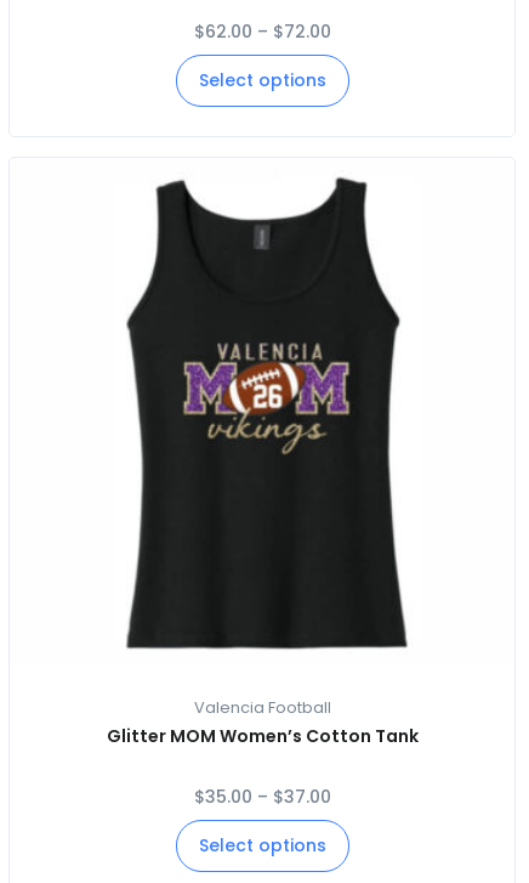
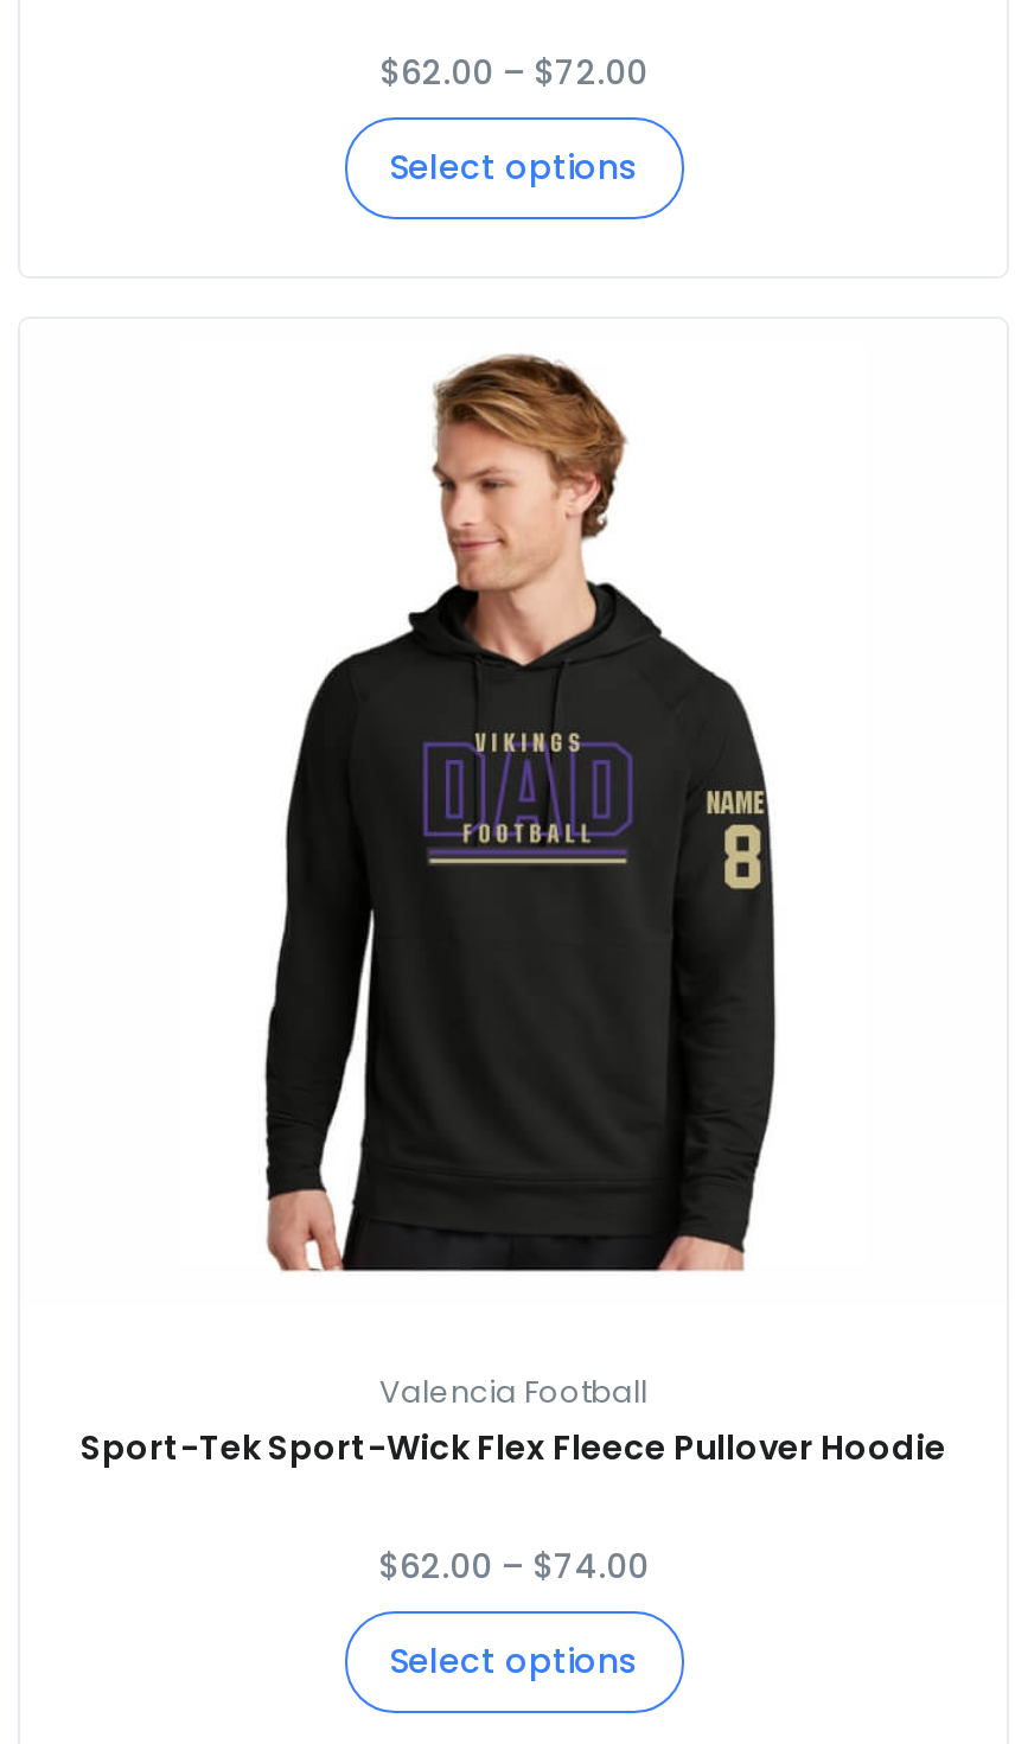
- [image]
+ [image]

- Glitter MOM Women’s Cotton Tank
+ Sport-Tek Sport-Wick Flex Fleece Pullover Hoodie

- $35.00 – $37.00
+ $62.00 – $74.00
